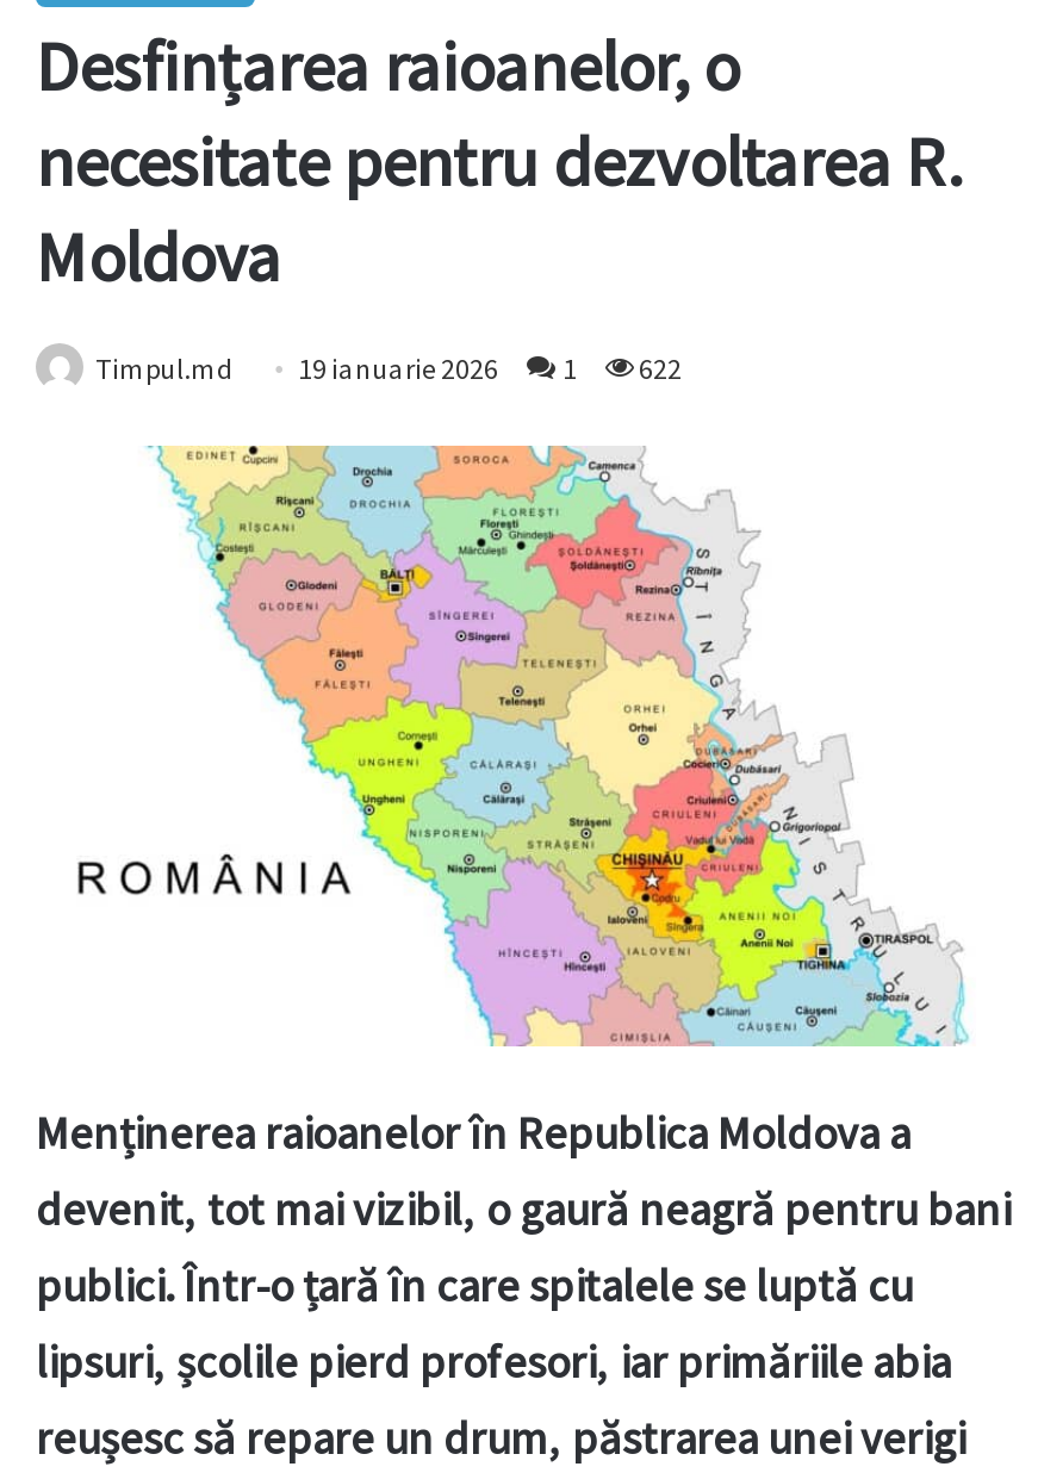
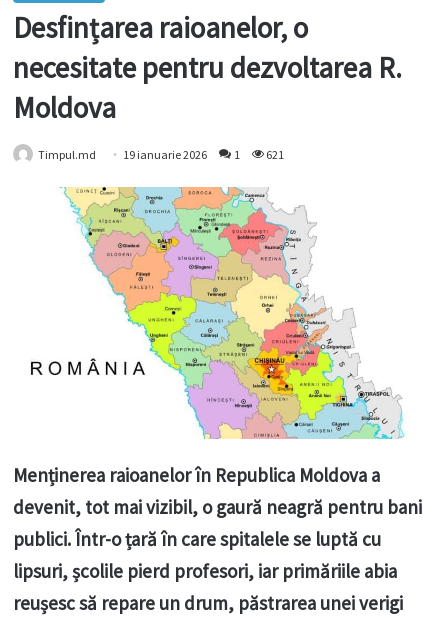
- Timpul.md 19 ianuarie 2026 1 622
+ Timpul.md 19 ianuarie 2026 1 621
